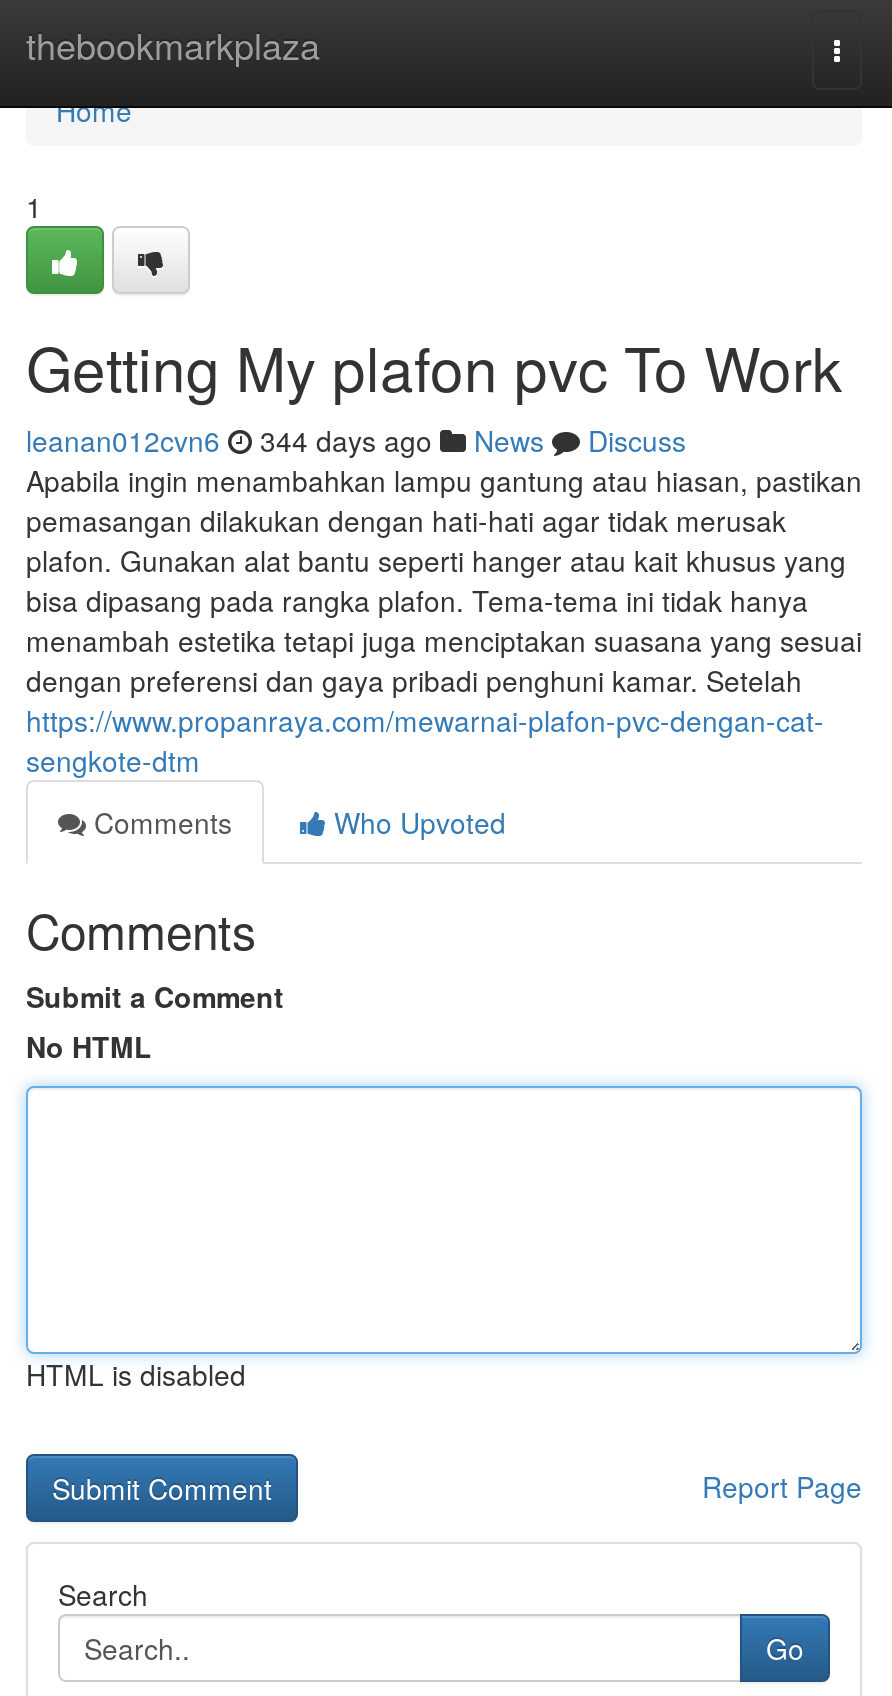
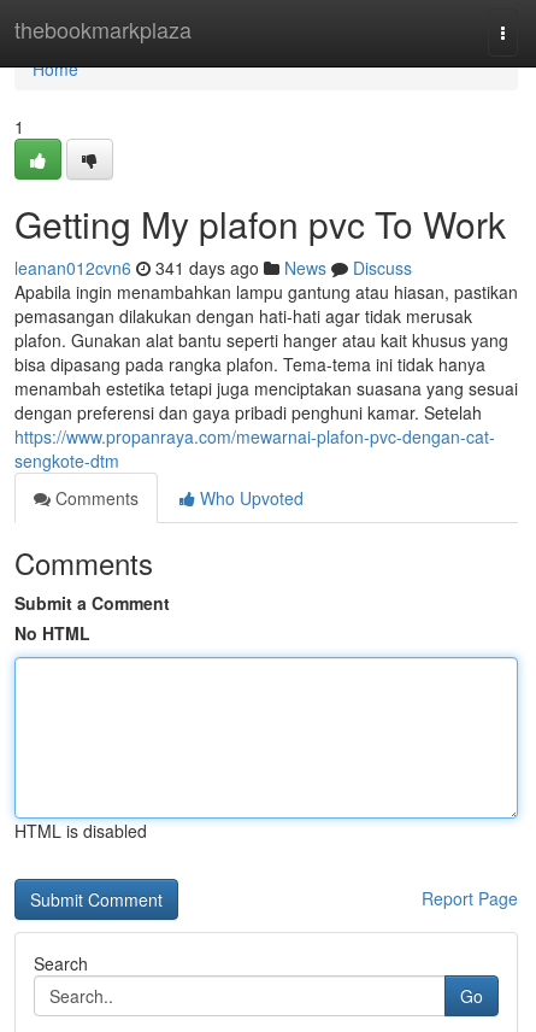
- leanan012cvn6 344 days ago News Discuss
+ leanan012cvn6 341 days ago News Discuss
